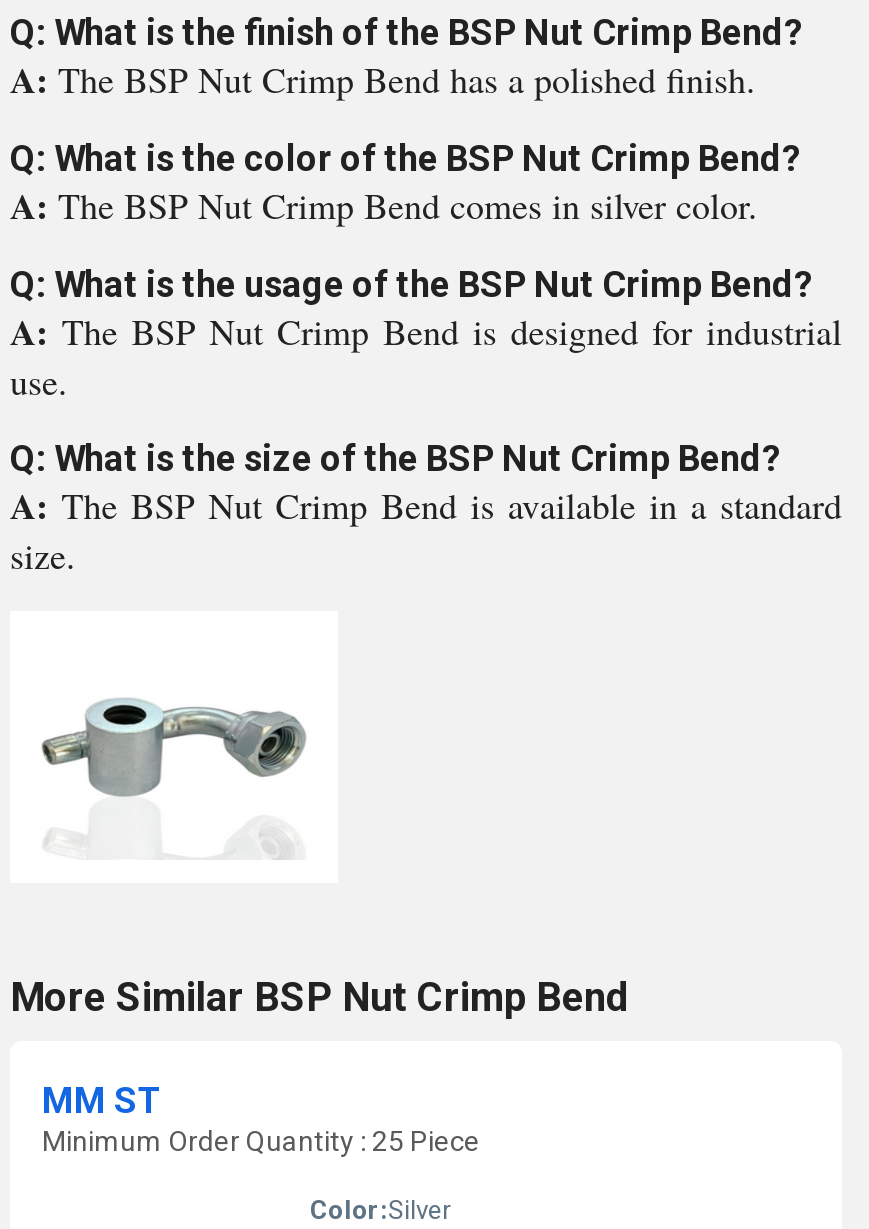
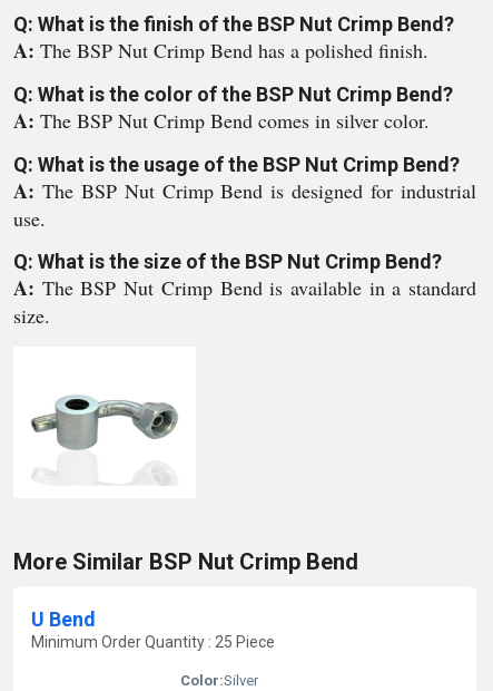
- MM ST
+ U Bend
